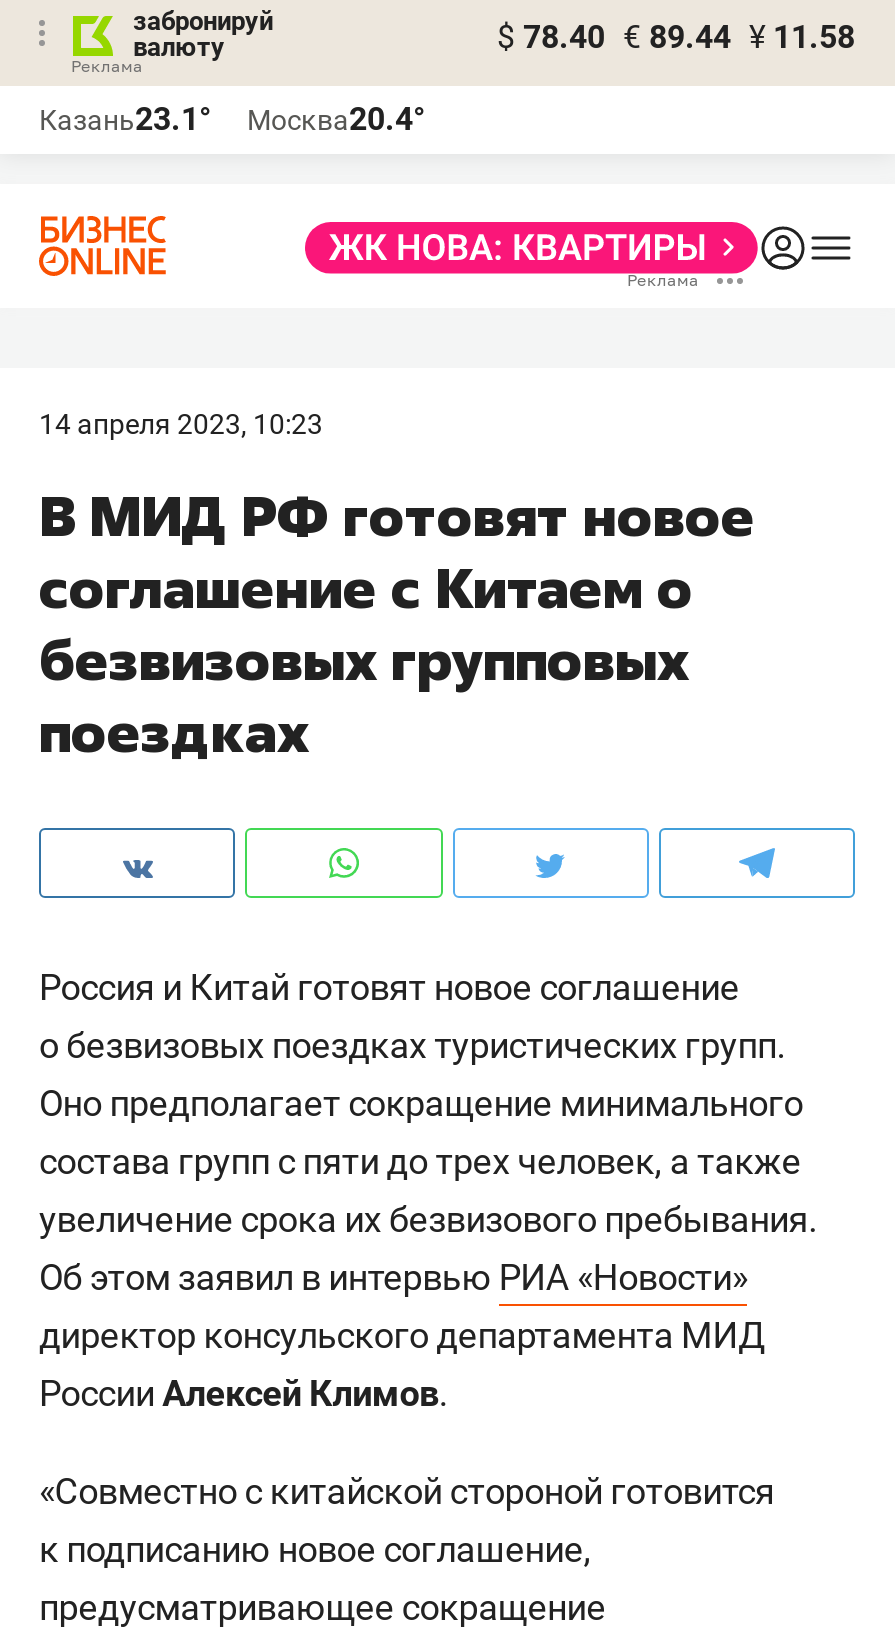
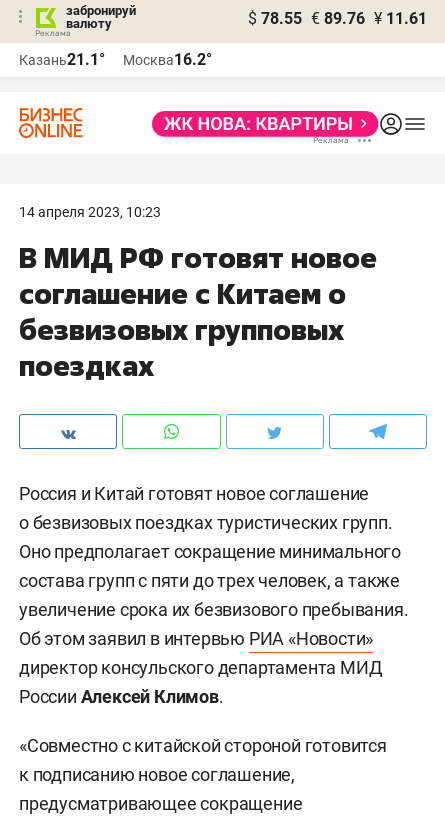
- $ 78.40 € 89.44 ¥ 11.58
+ $ 78.55 € 89.76 ¥ 11.61

- Казань23.1°
+ Казань21.1°

- Москва20.4°
+ Москва16.2°
